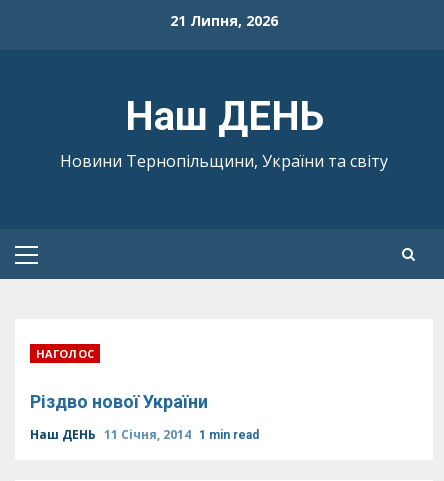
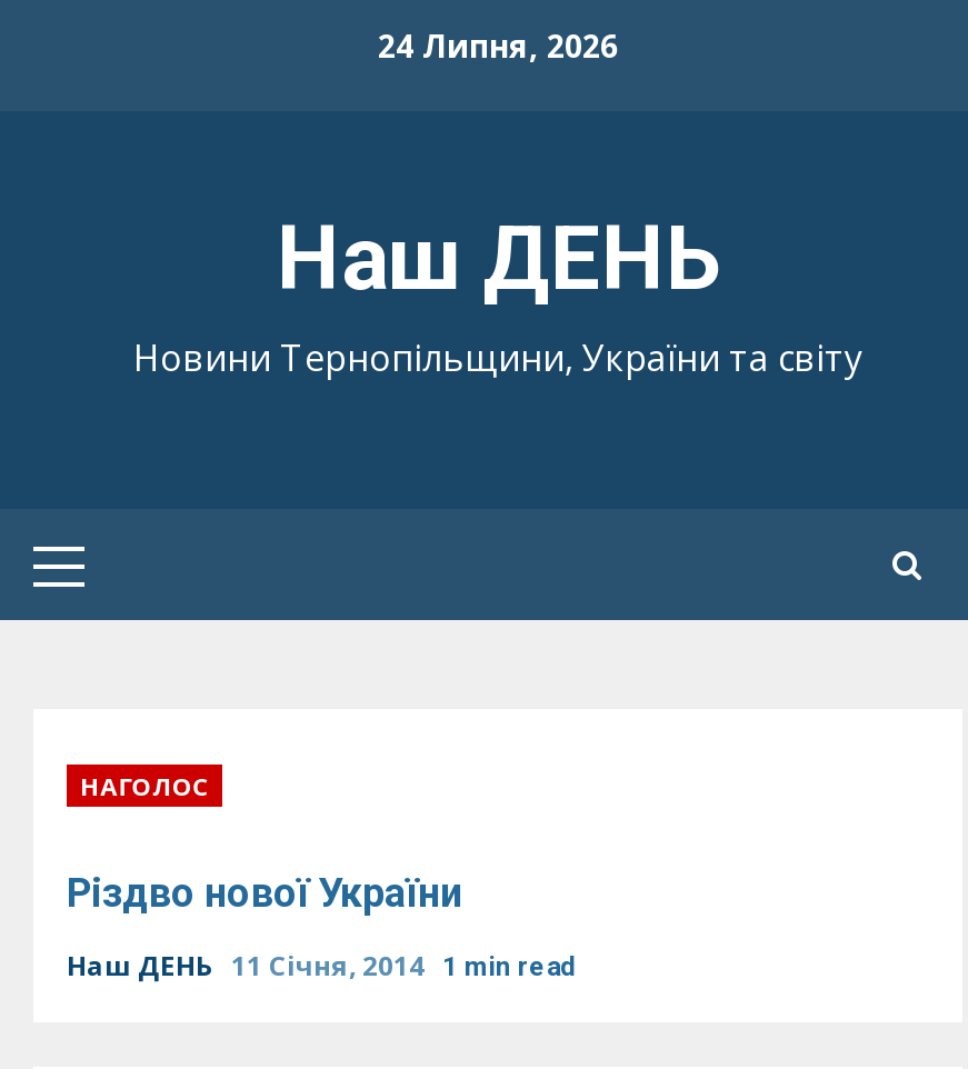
- 21 Липня, 2026
+ 24 Липня, 2026
